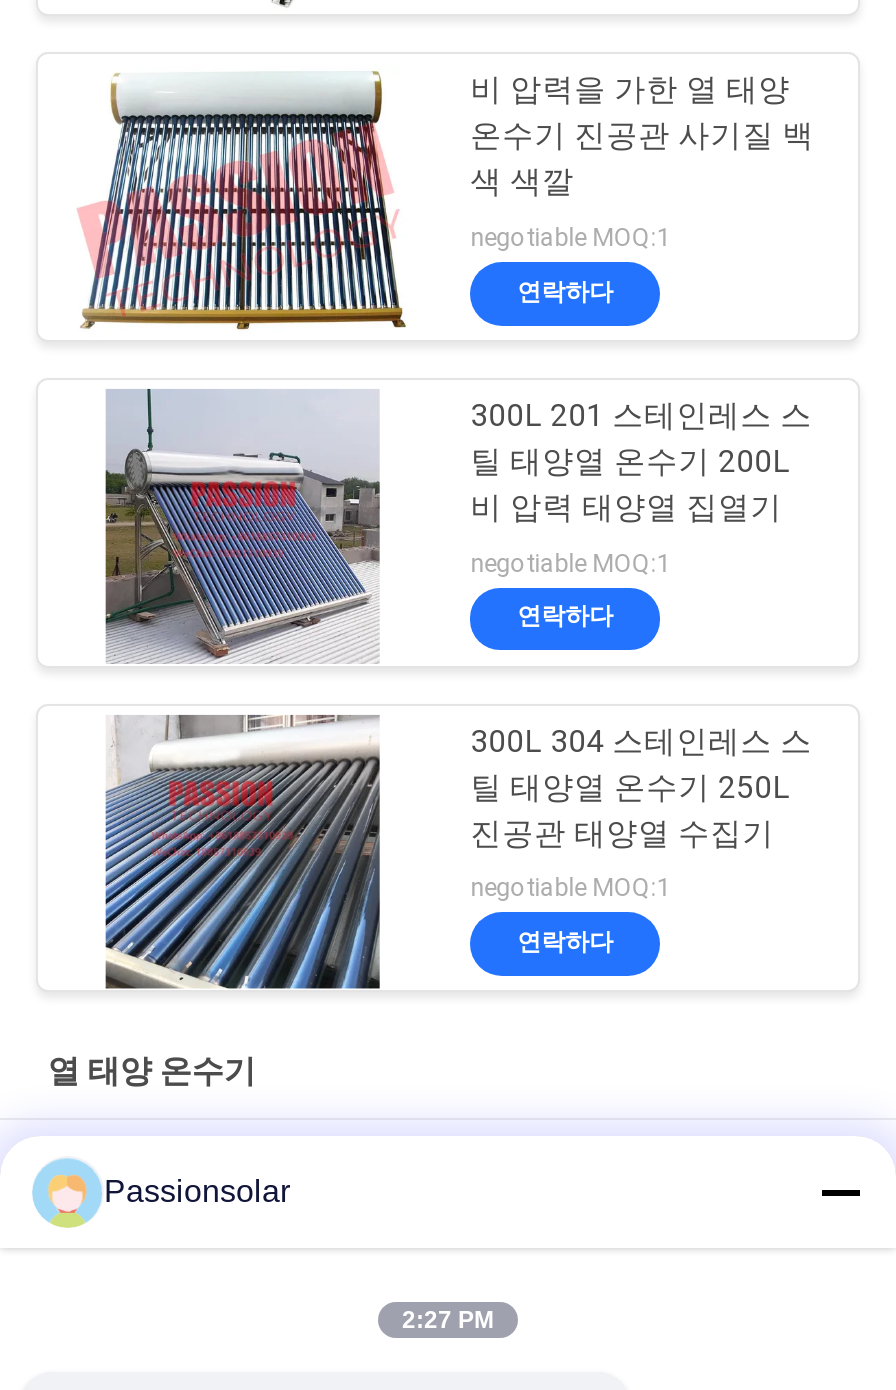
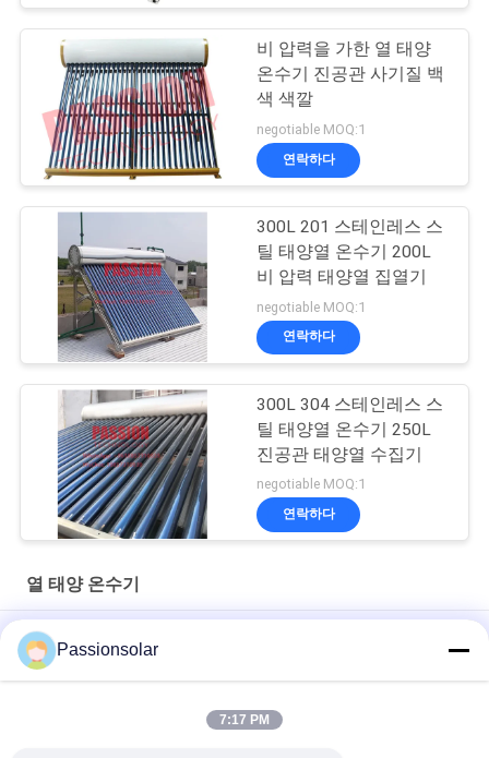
- 2:27 PM
+ 7:17 PM
